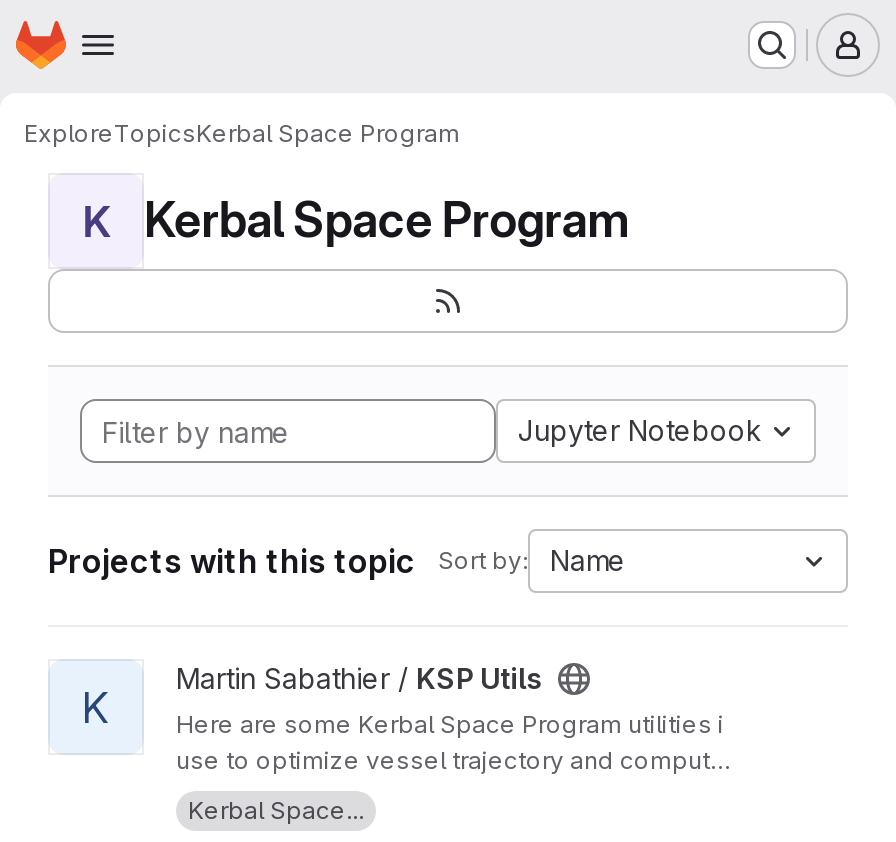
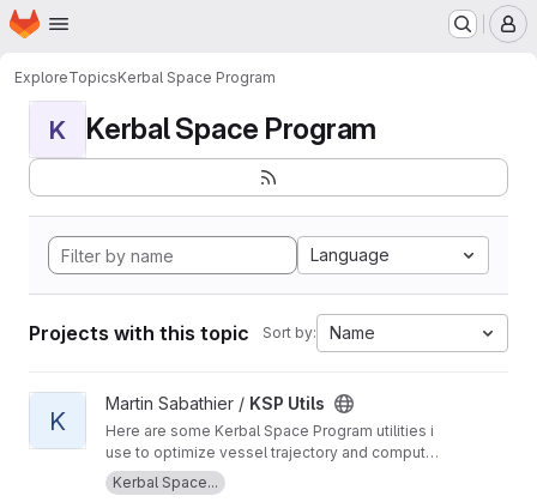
- Jupyter Notebook
+ Language
